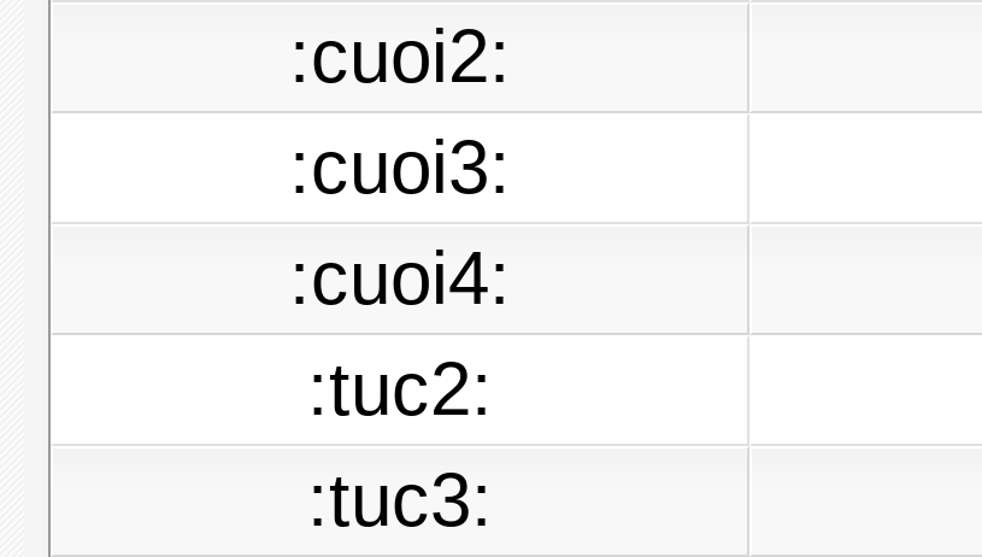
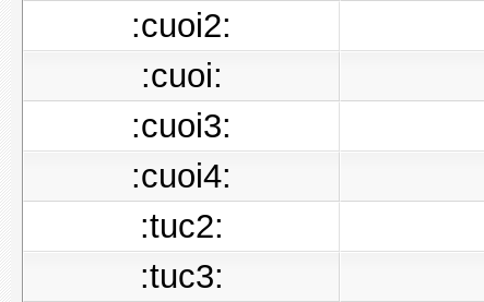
+ :cuoi:
